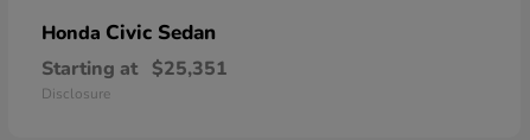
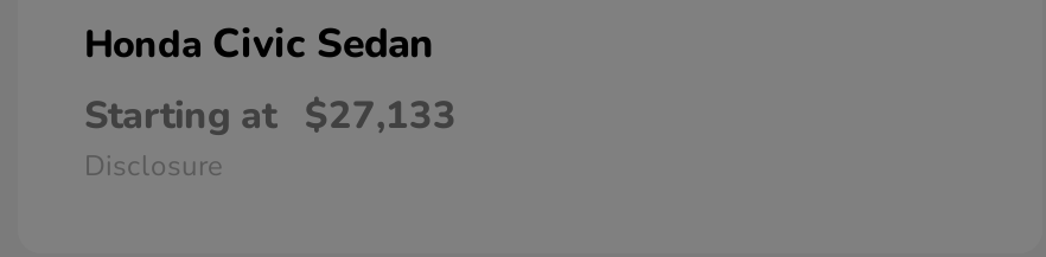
- Starting at $25,351
+ Starting at $27,133
